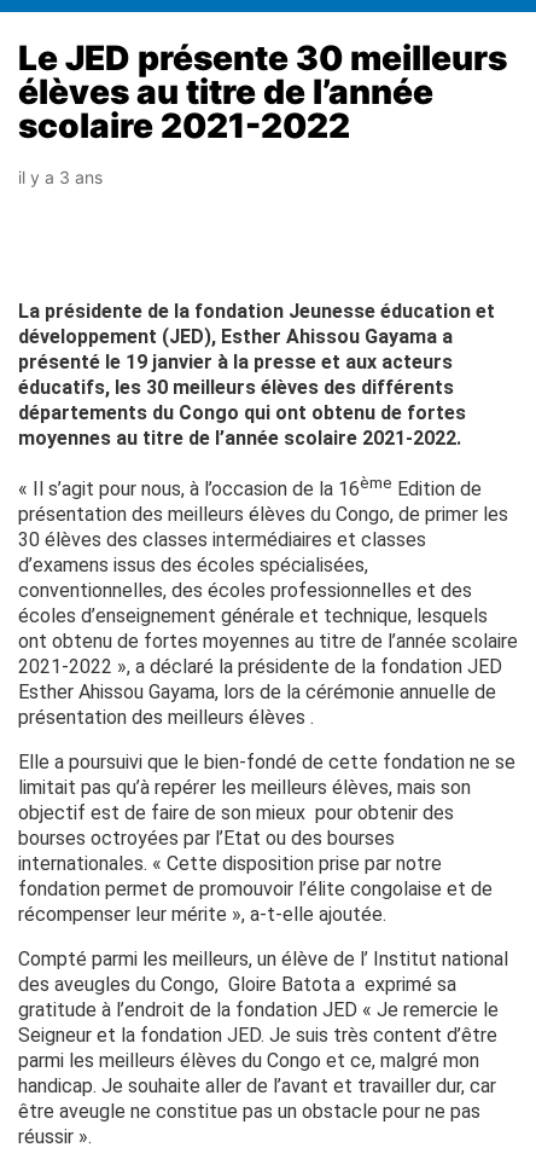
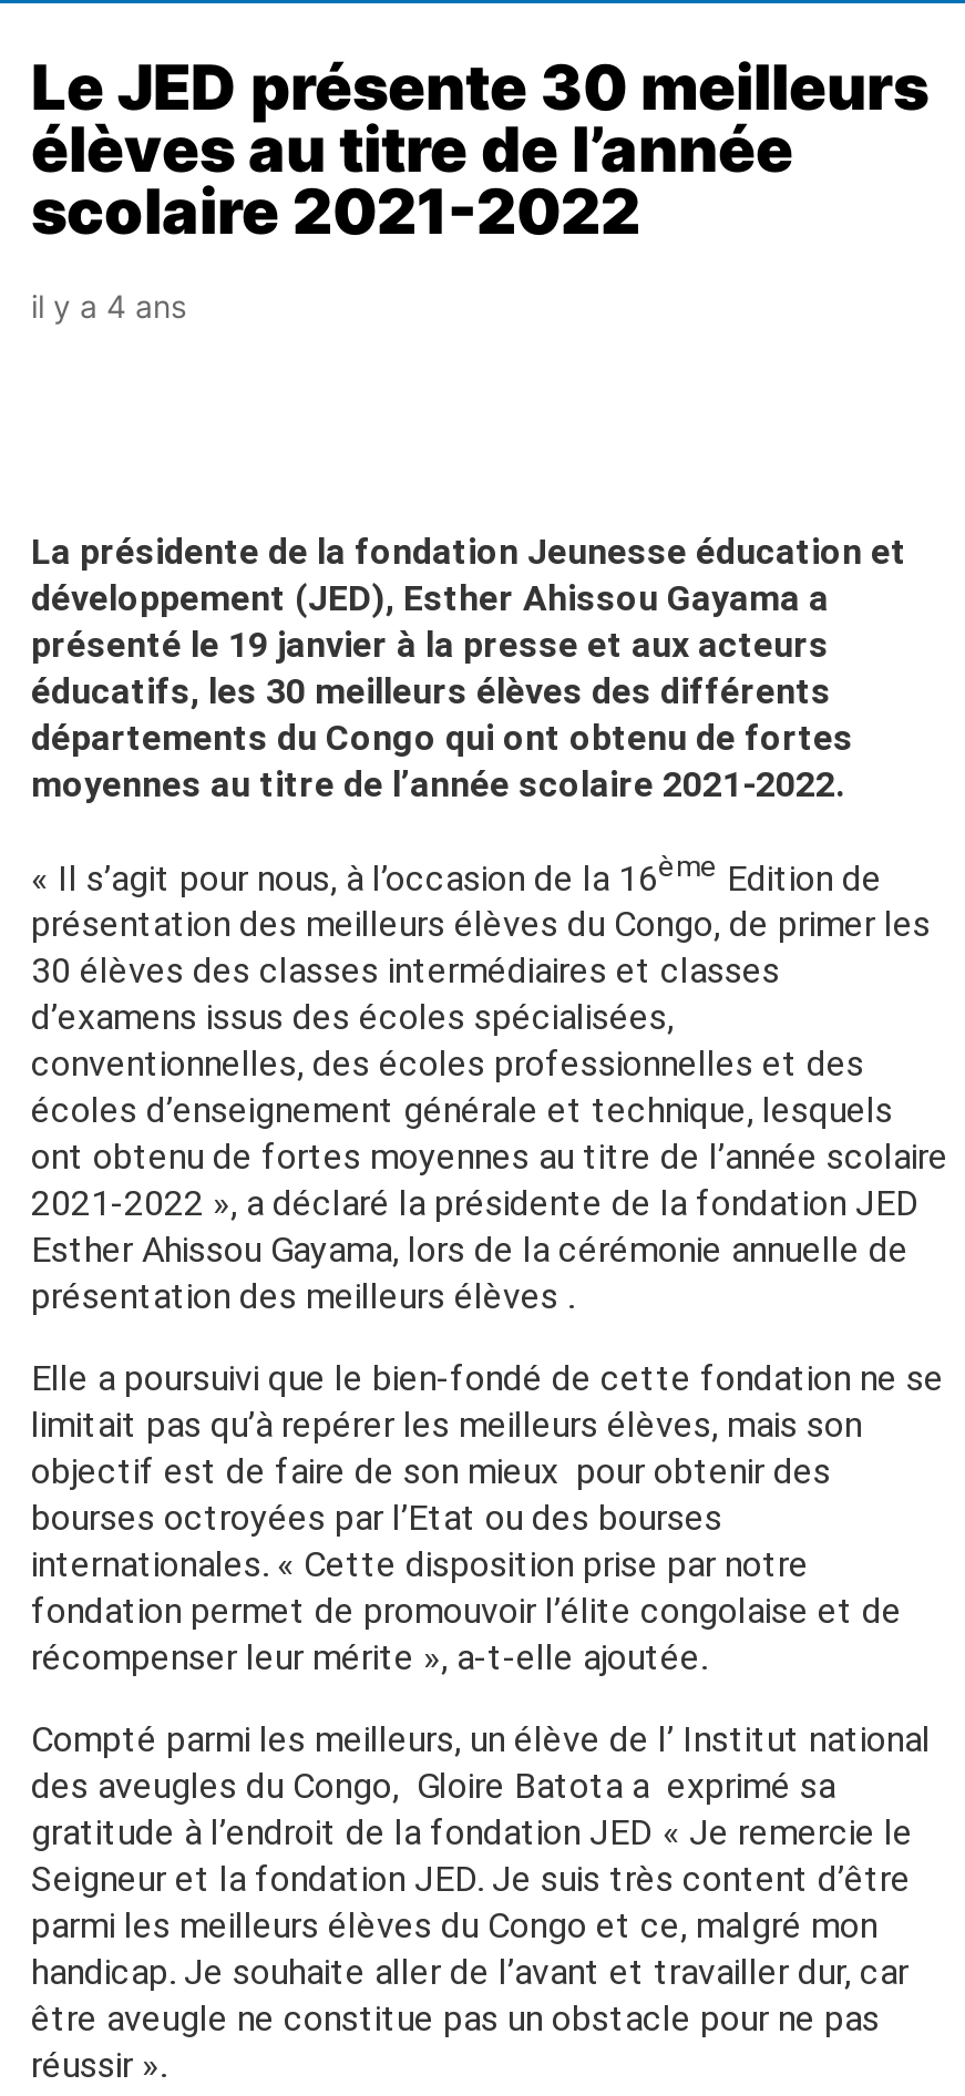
- il y a 3 ans
+ il y a 4 ans
